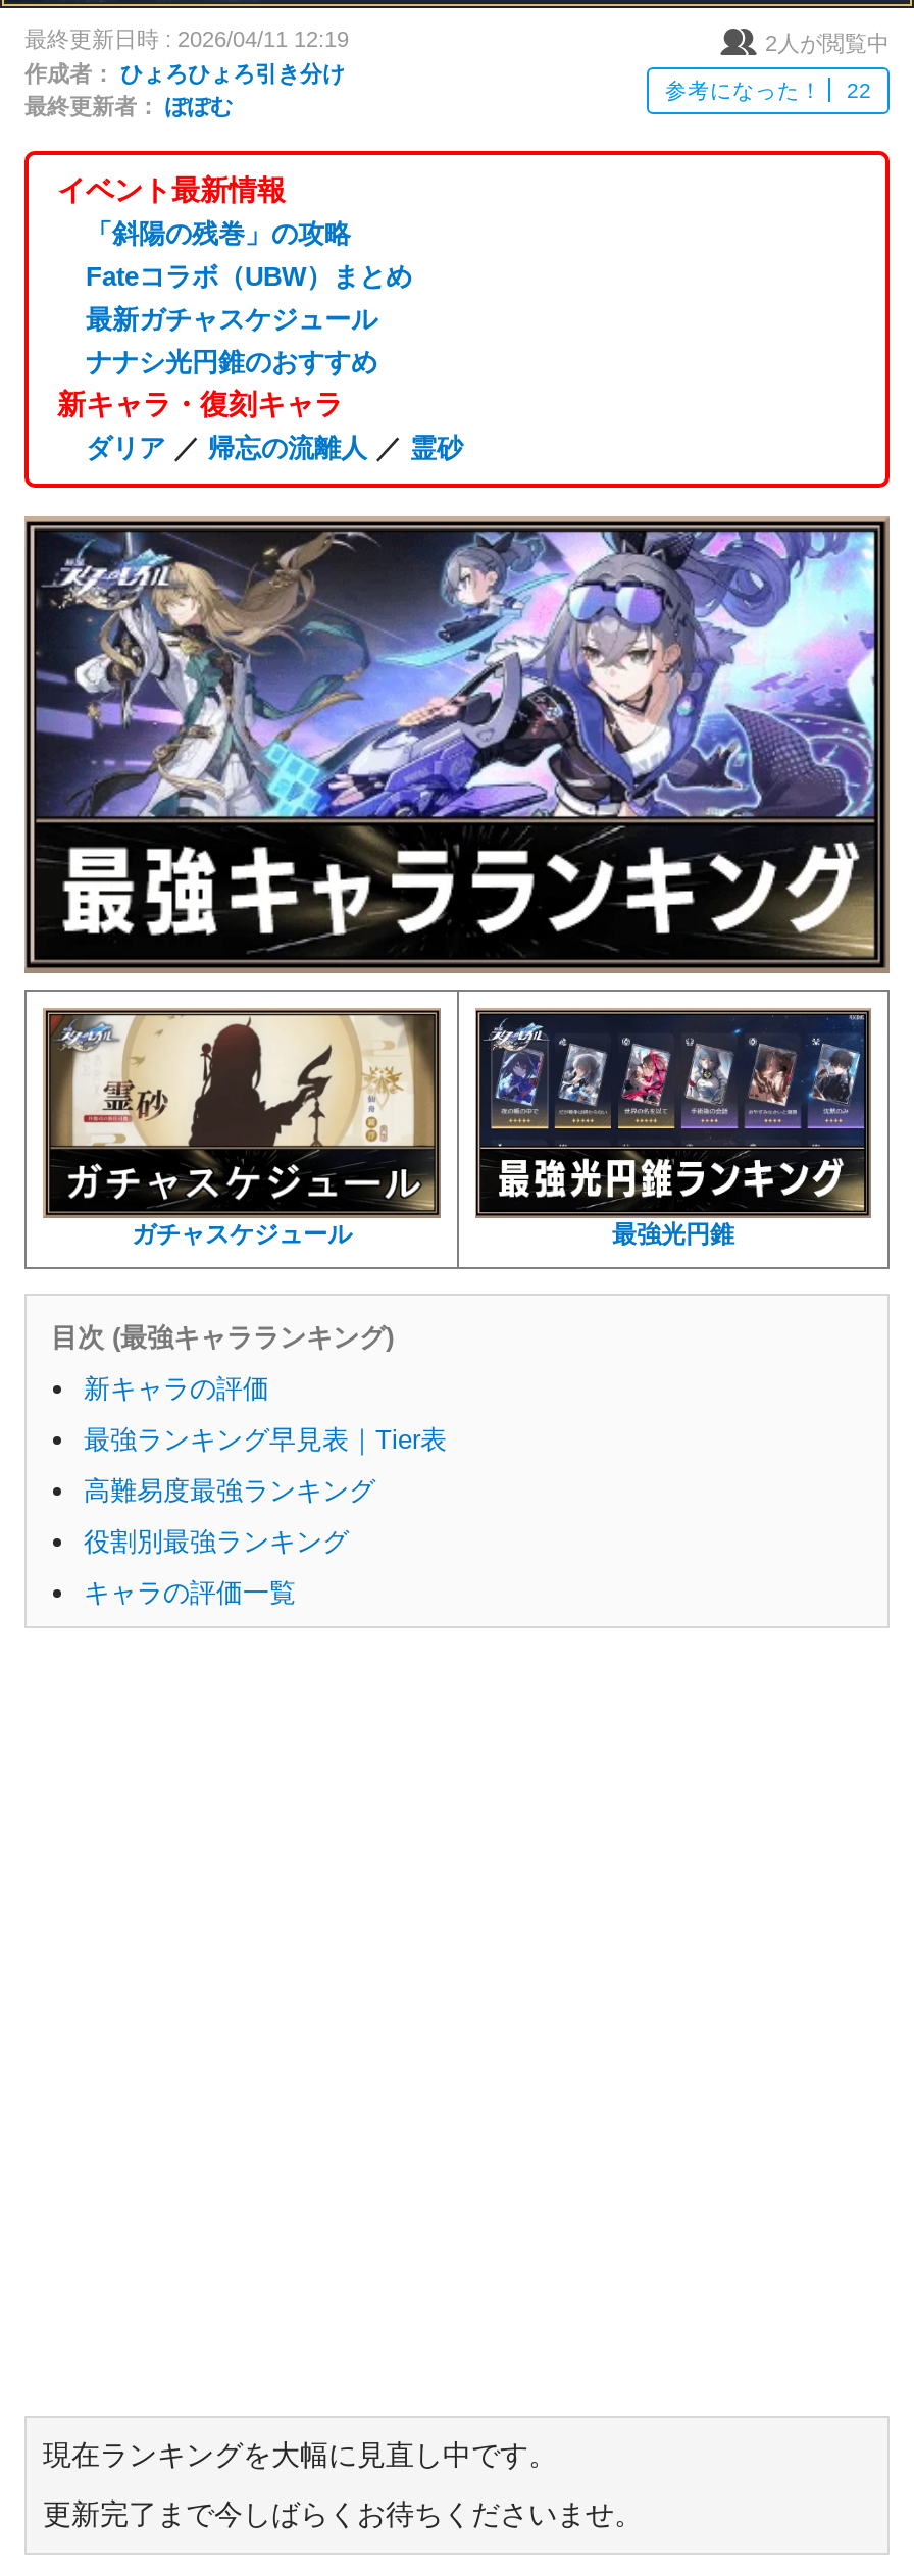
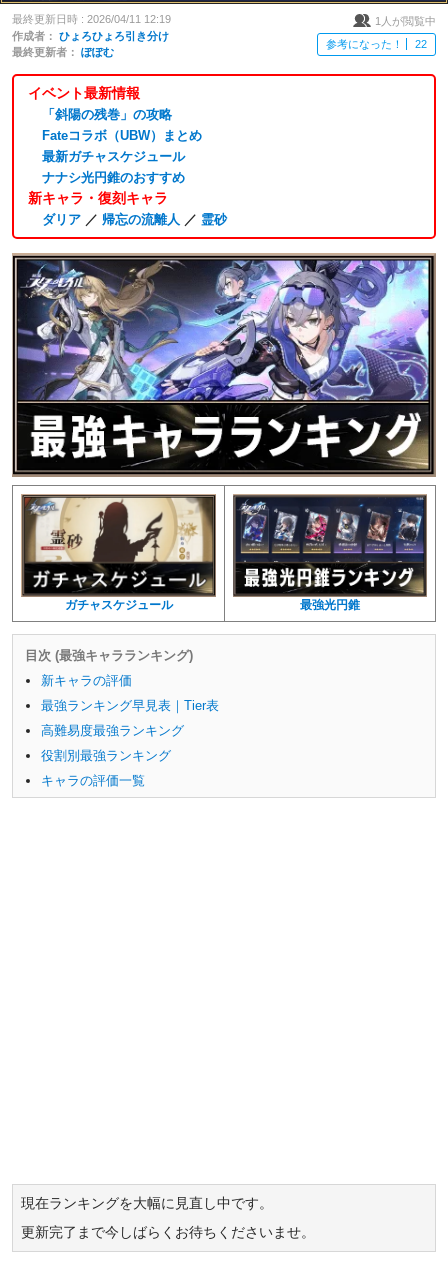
- 2人が閲覧中
+ 1人が閲覧中
